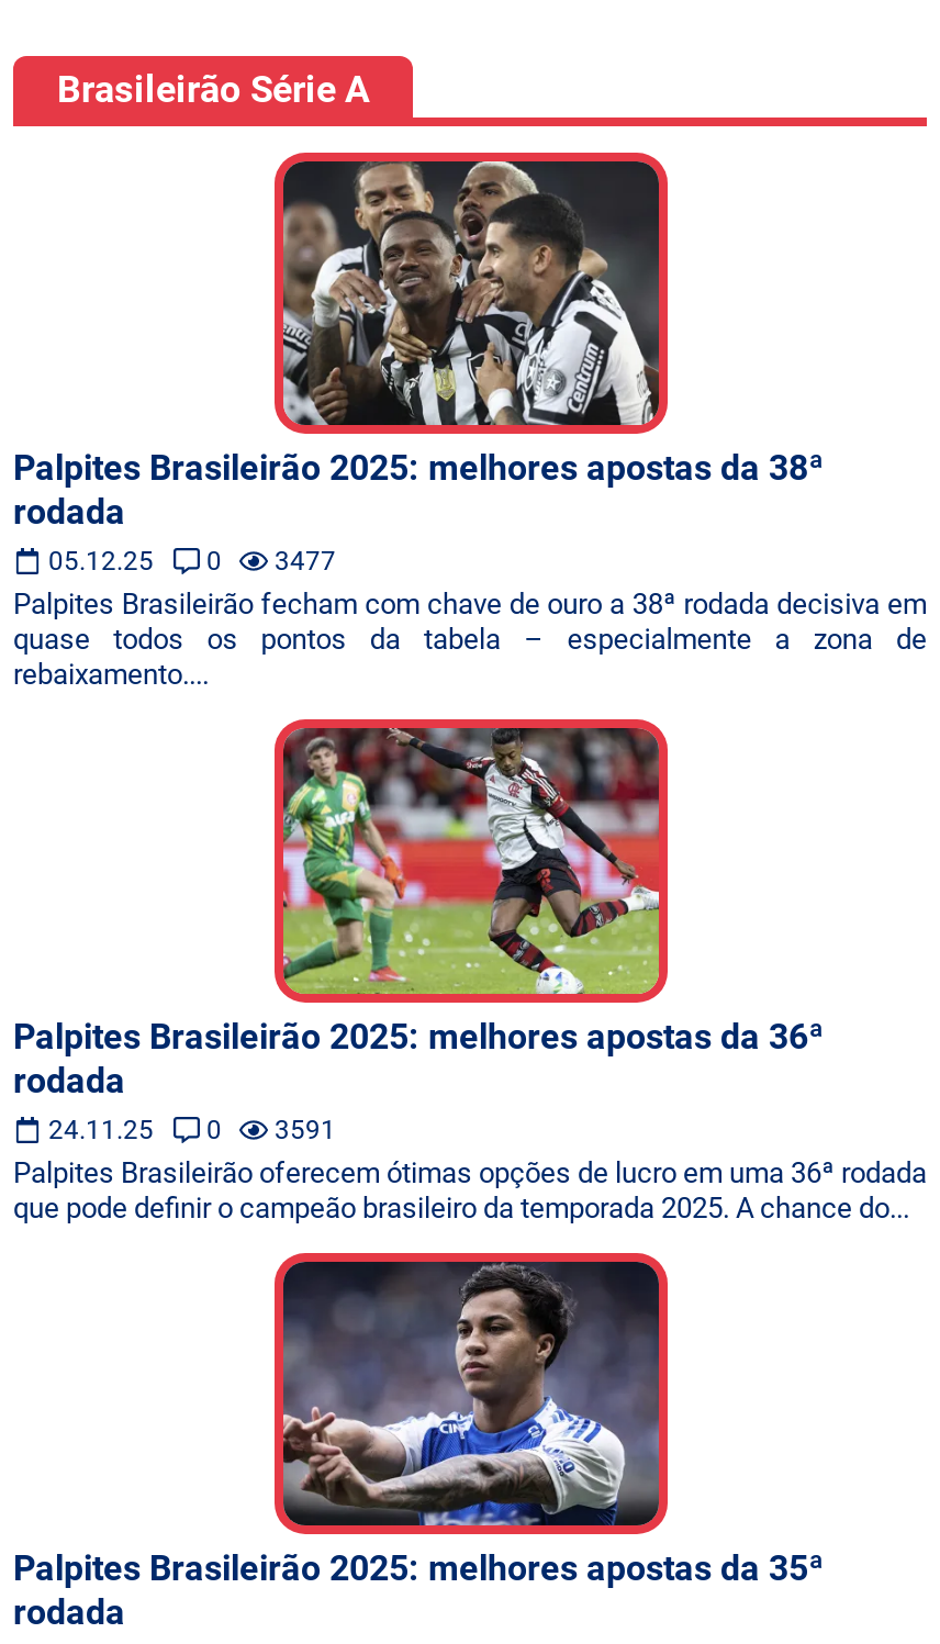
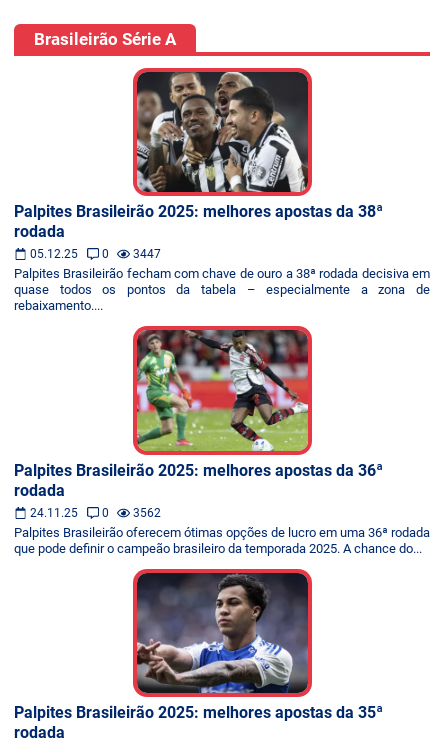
- 05.12.25 0 3477
+ 05.12.25 0 3447

- 24.11.25 0 3591
+ 24.11.25 0 3562
